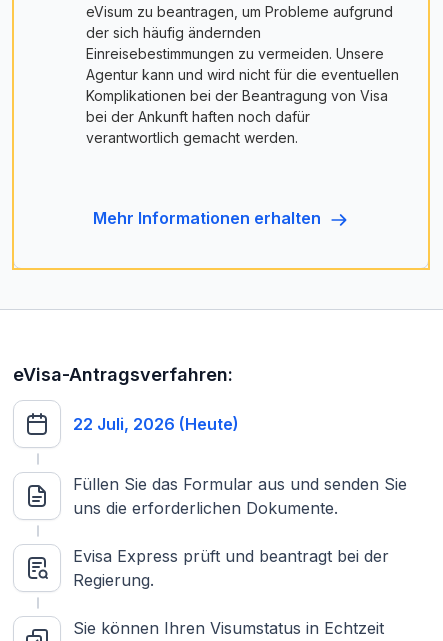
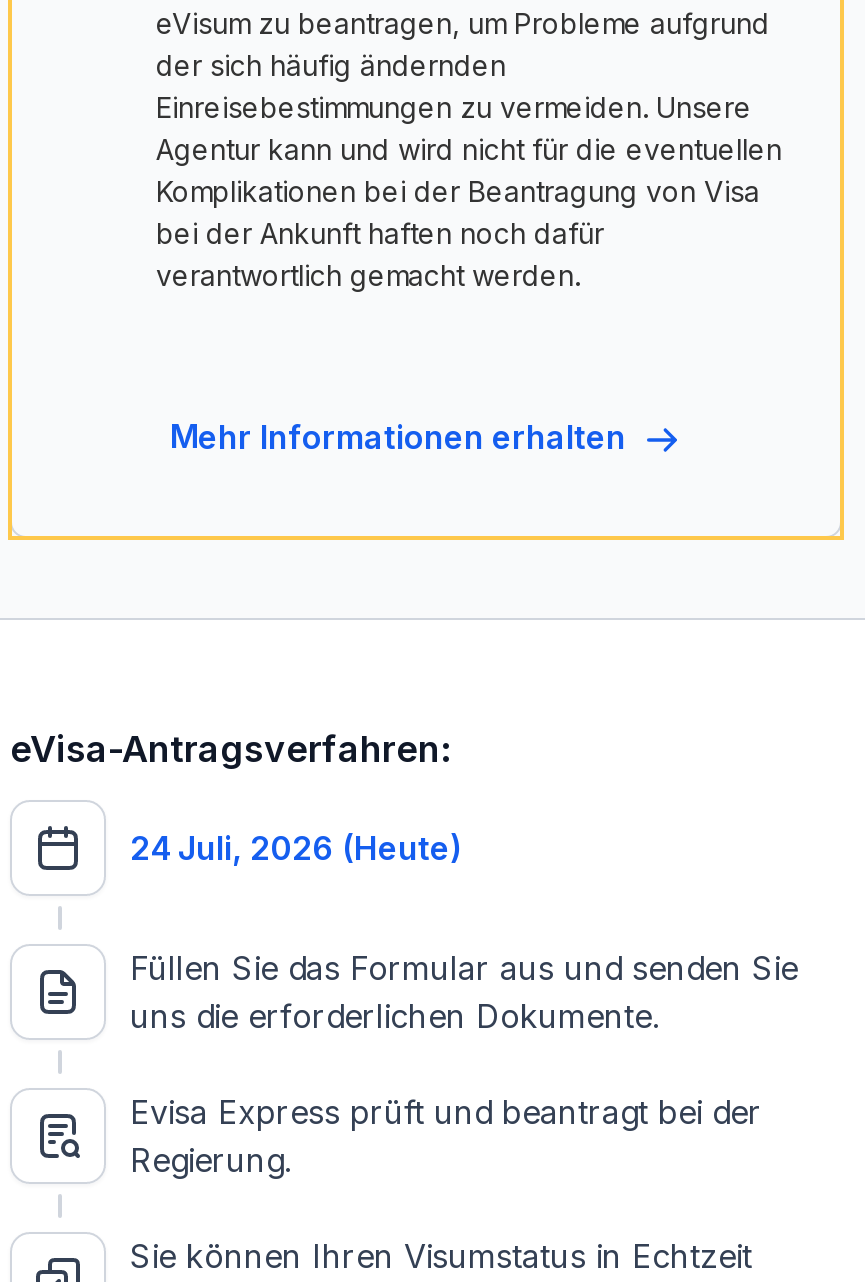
- 22 Juli, 2026 (Heute)
+ 24 Juli, 2026 (Heute)
